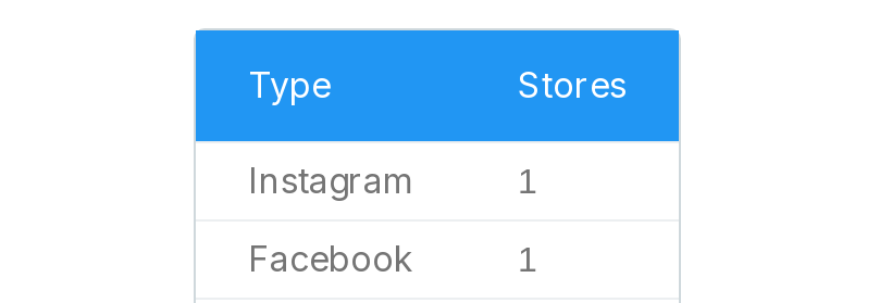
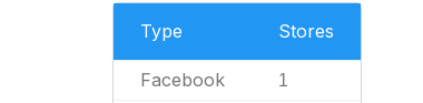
- Instagram
- 1
